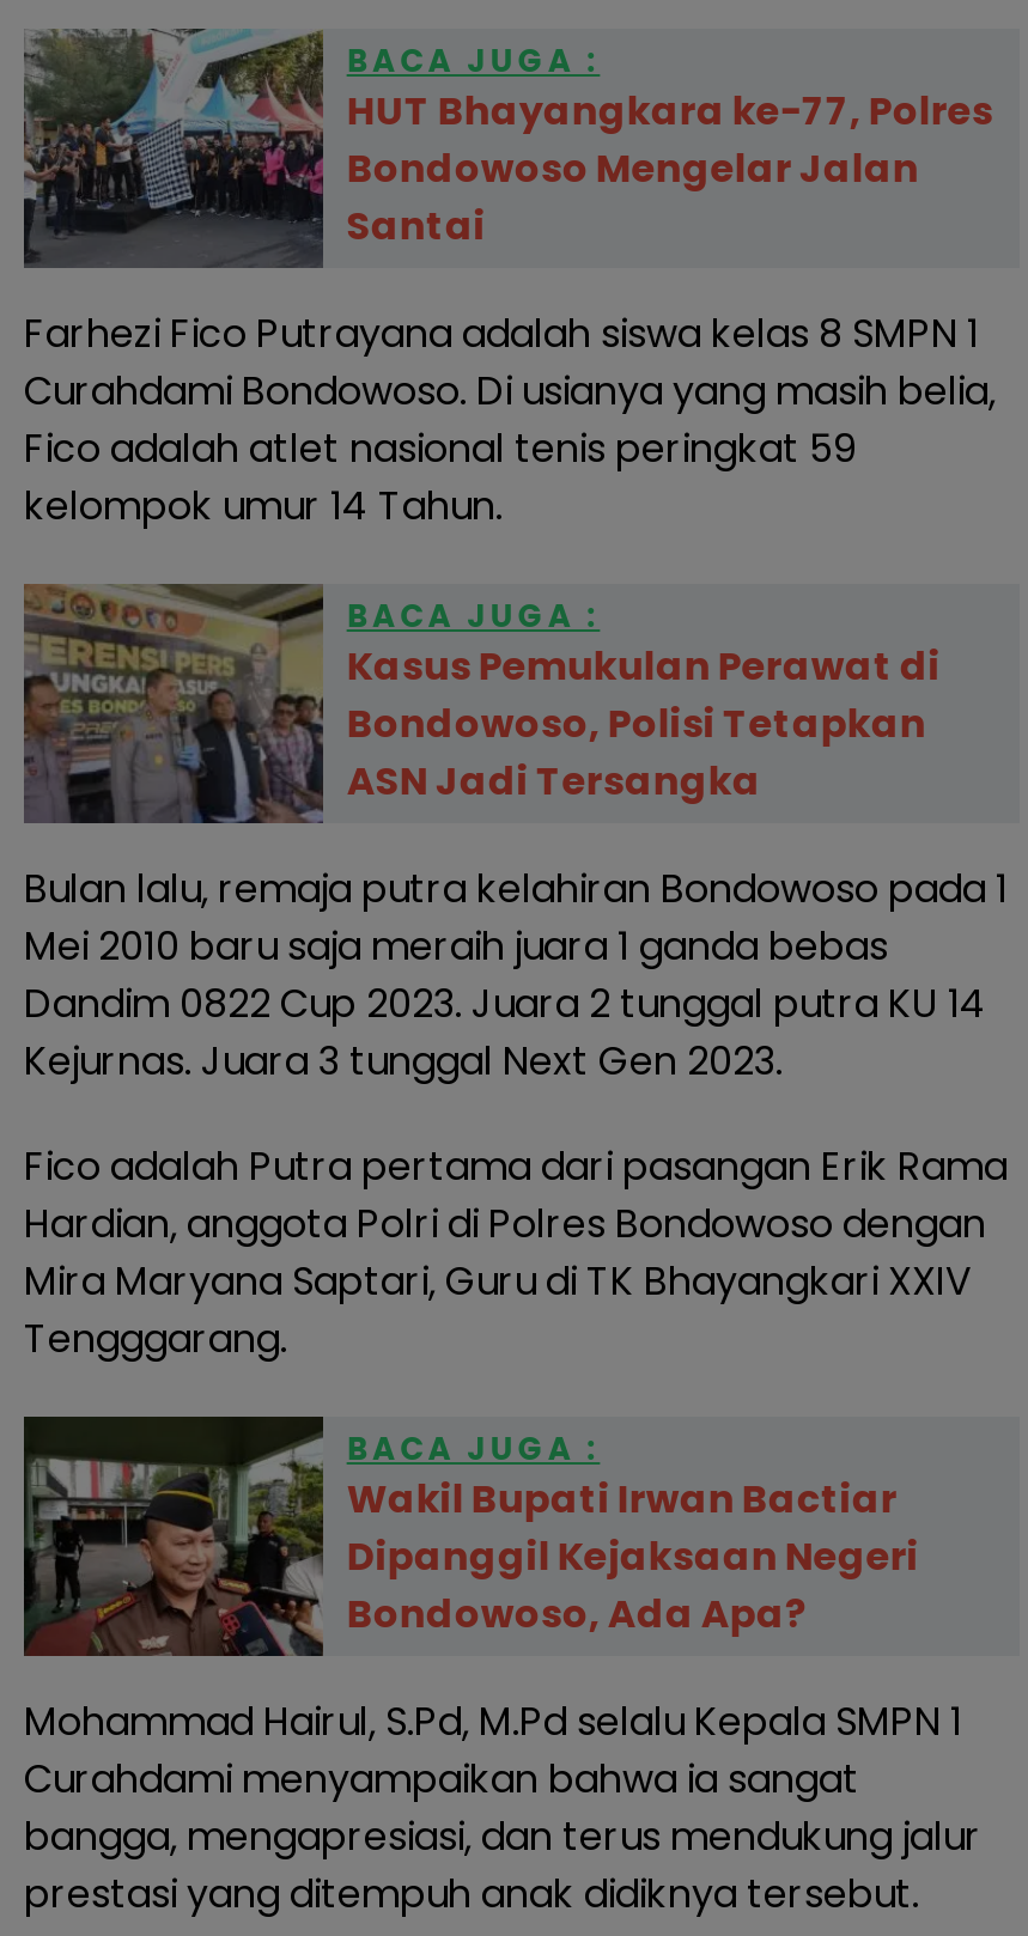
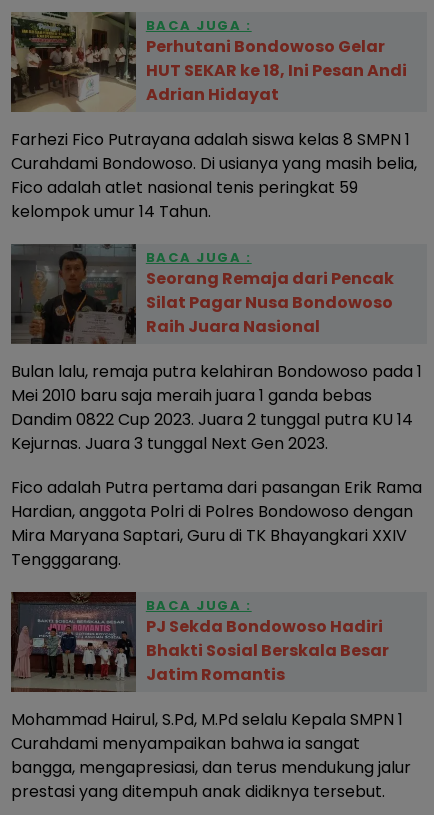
- [image]
- HUT Bhayangkara ke-77, Polres
- Bondowoso Mengelar Jalan
- Santai
+ [image]
+ Perhutani Bondowoso Gelar
+ HUT SEKAR ke 18, Ini Pesan Andi
+ Adrian Hidayat

- [image]
- Kasus Pemukulan Perawat di
- Bondowoso, Polisi Tetapkan
- ASN Jadi Tersangka
+ [image]
+ Seorang Remaja dari Pencak
+ Silat Pagar Nusa Bondowoso
+ Raih Juara Nasional

- [image]
- Wakil Bupati Irwan Bactiar
- Dipanggil Kejaksaan Negeri
- Bondowoso, Ada Apa?
+ [image]
+ PJ Sekda Bondowoso Hadiri
+ Bhakti Sosial Berskala Besar
+ Jatim Romantis
